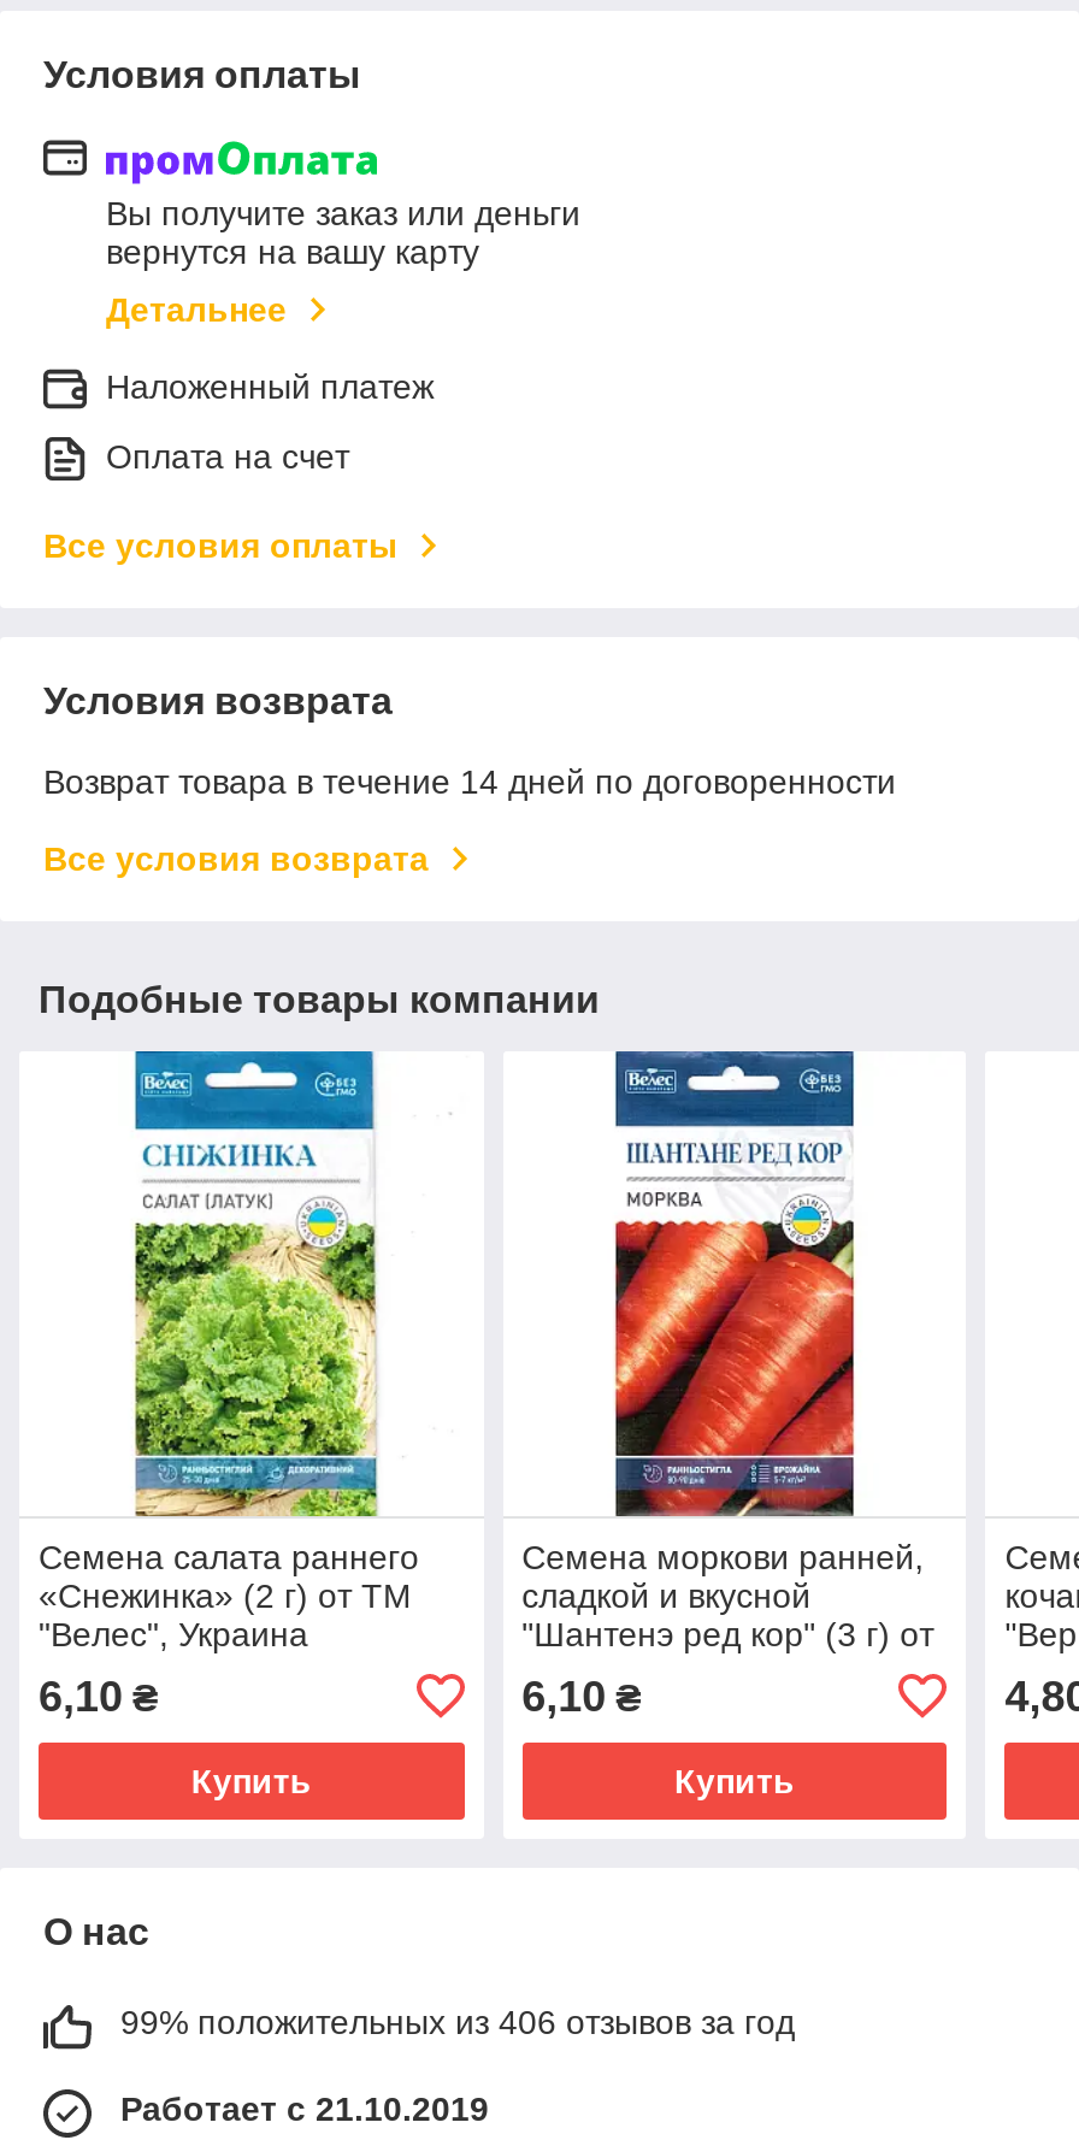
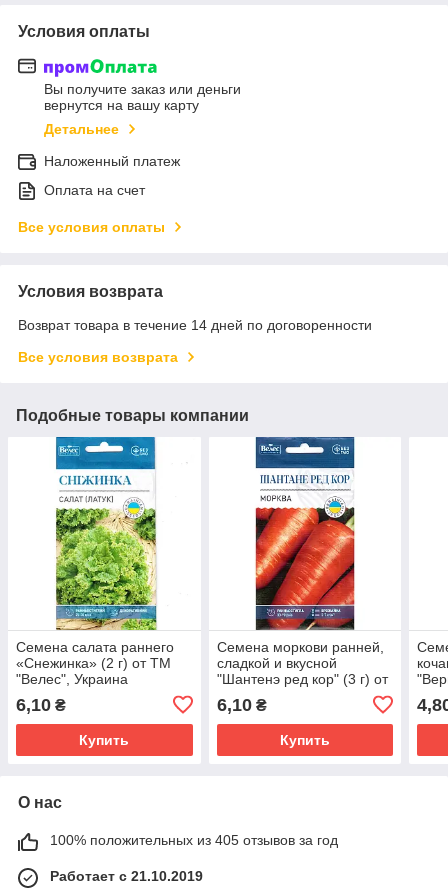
- 99% положительных из 406 отзывов за год
+ 100% положительных из 405 отзывов за год
